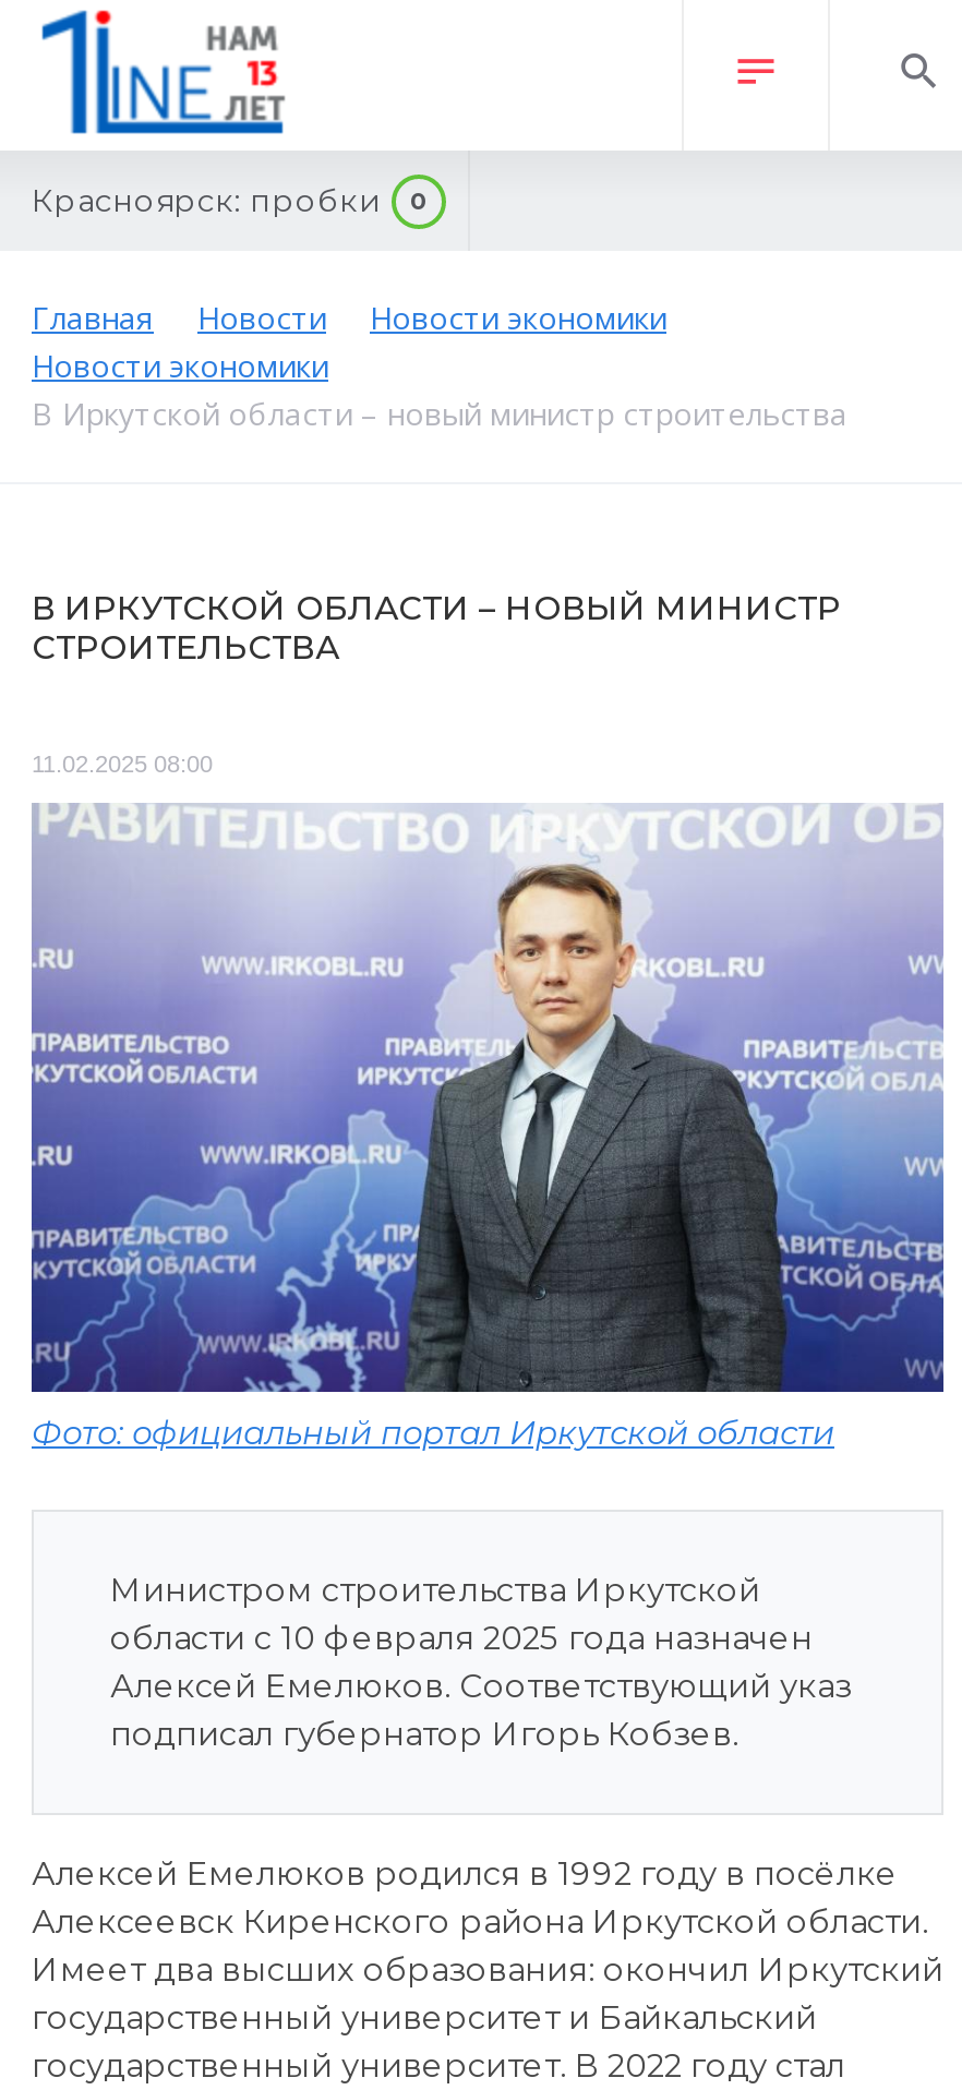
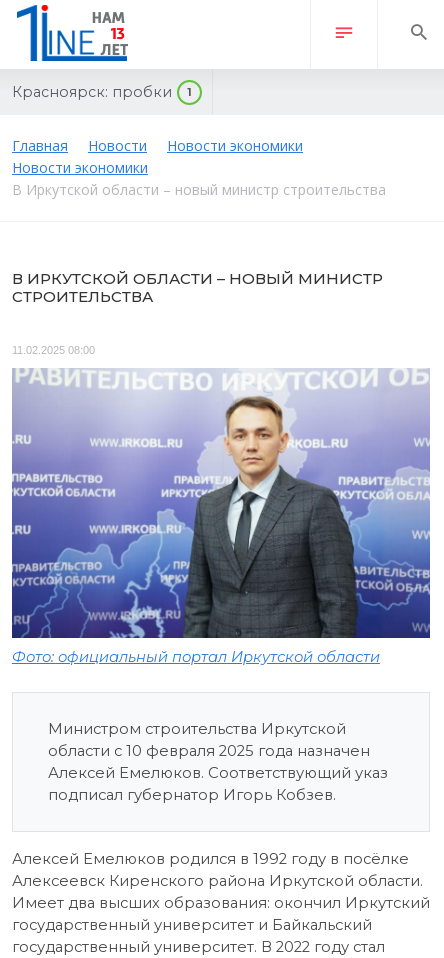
- Красноярск: пробки 0
+ Красноярск: пробки 1
